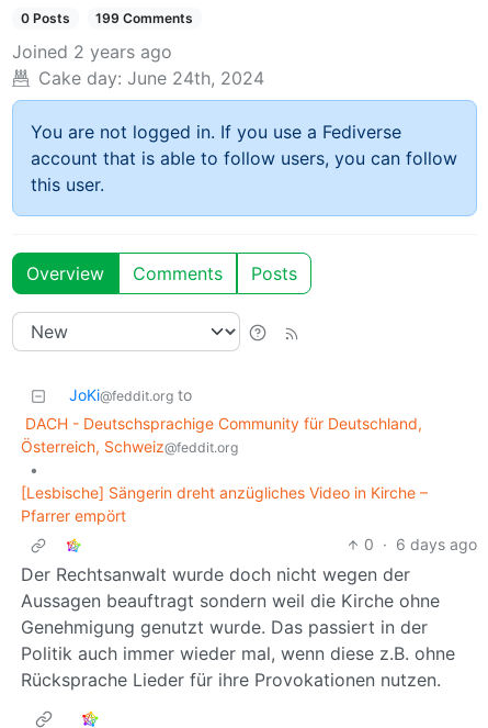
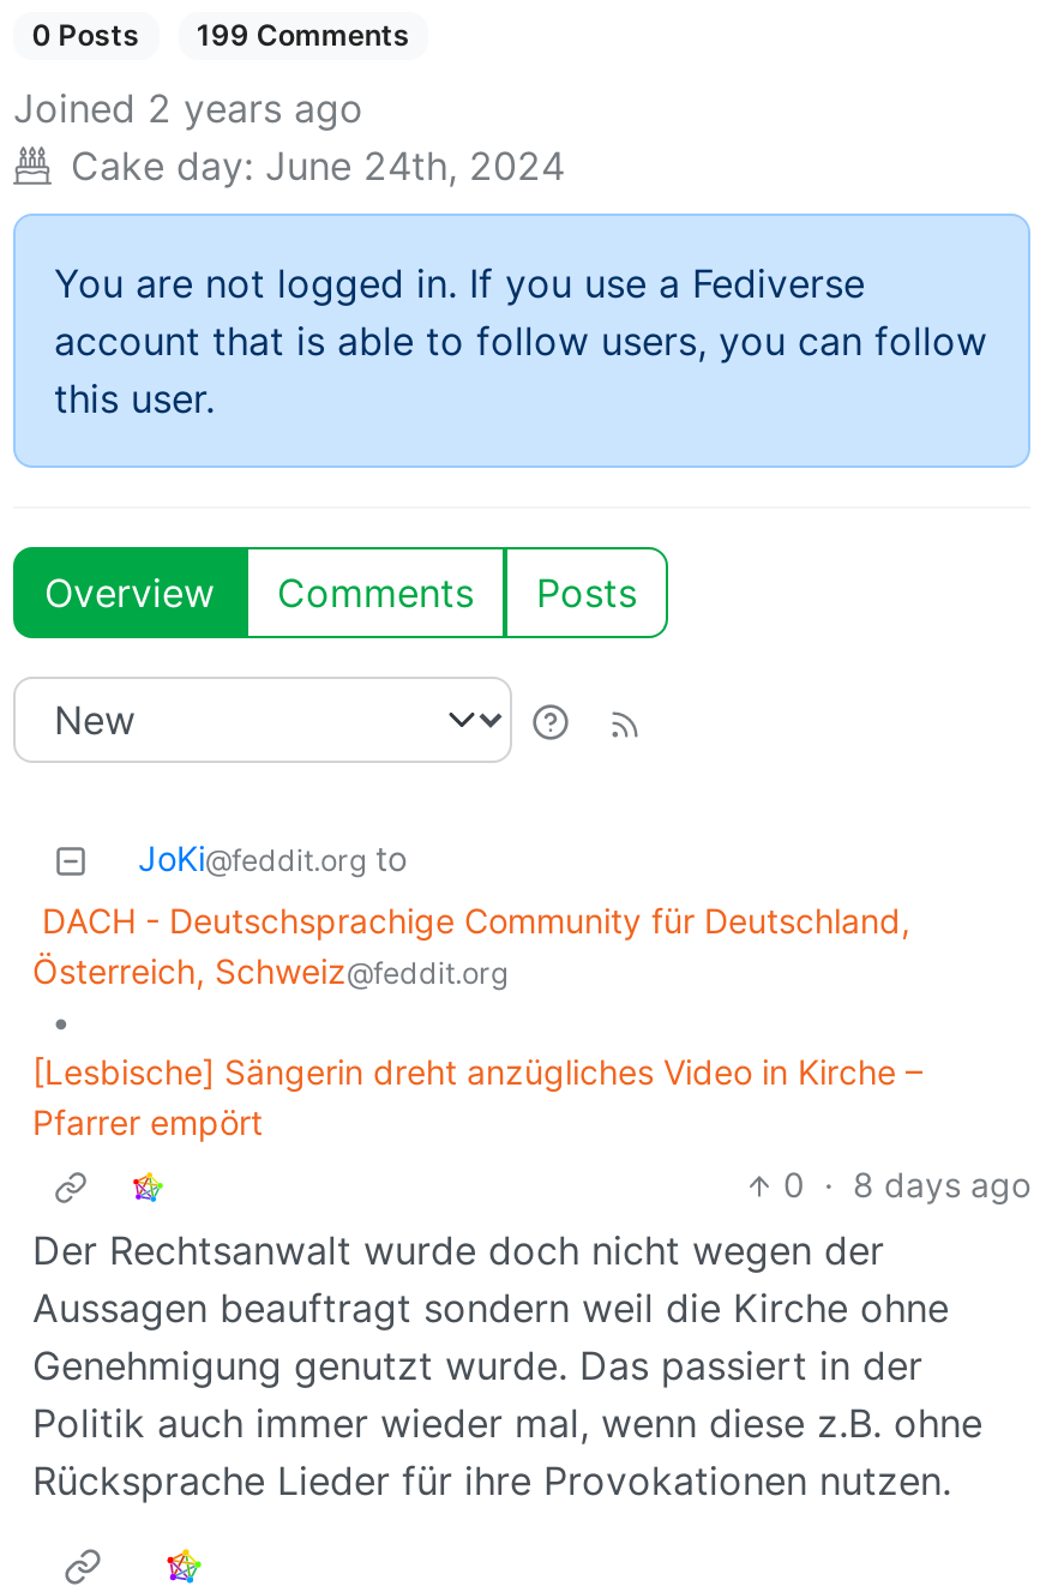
- 0 · 6 days ago
+ 0 · 8 days ago
